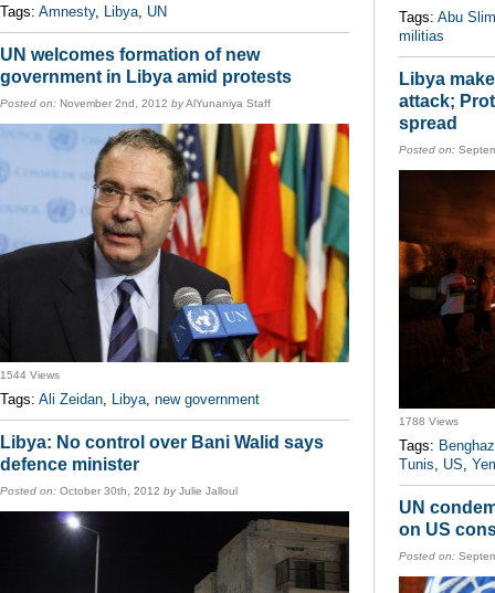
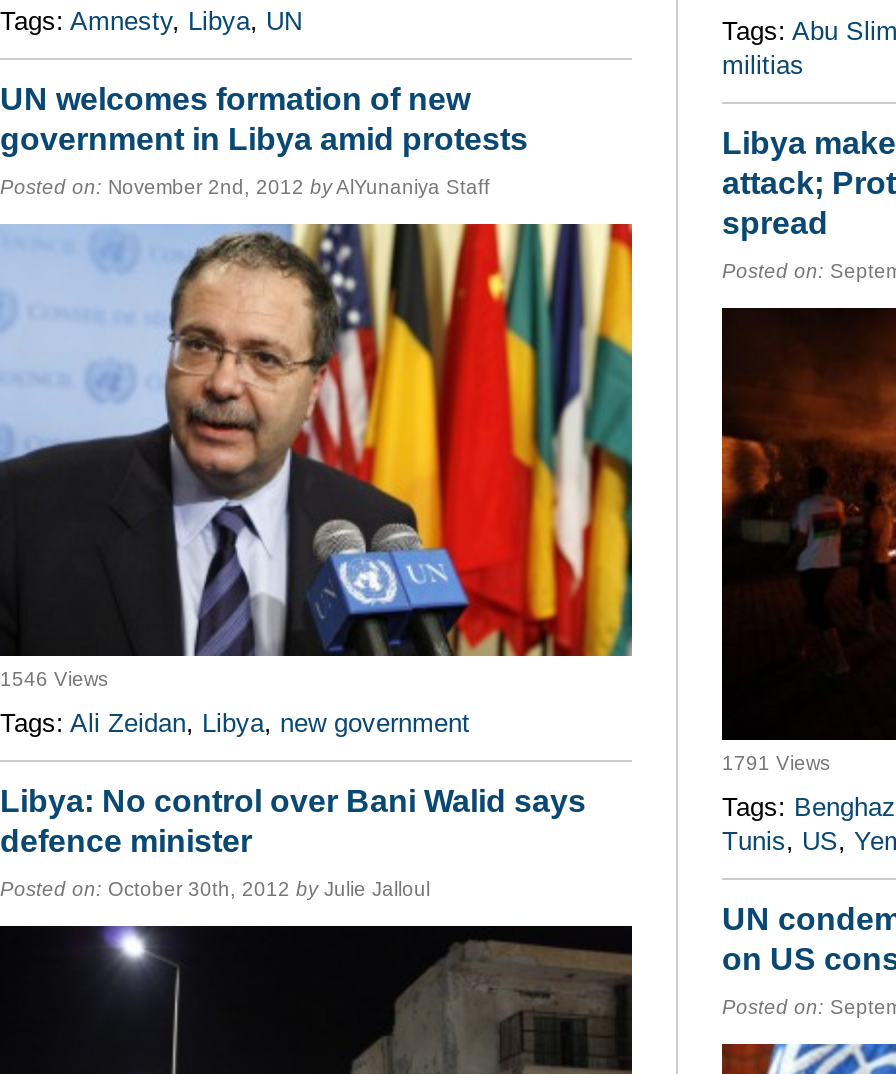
- 1544 Views
+ 1546 Views

- 1788 Views
+ 1791 Views
